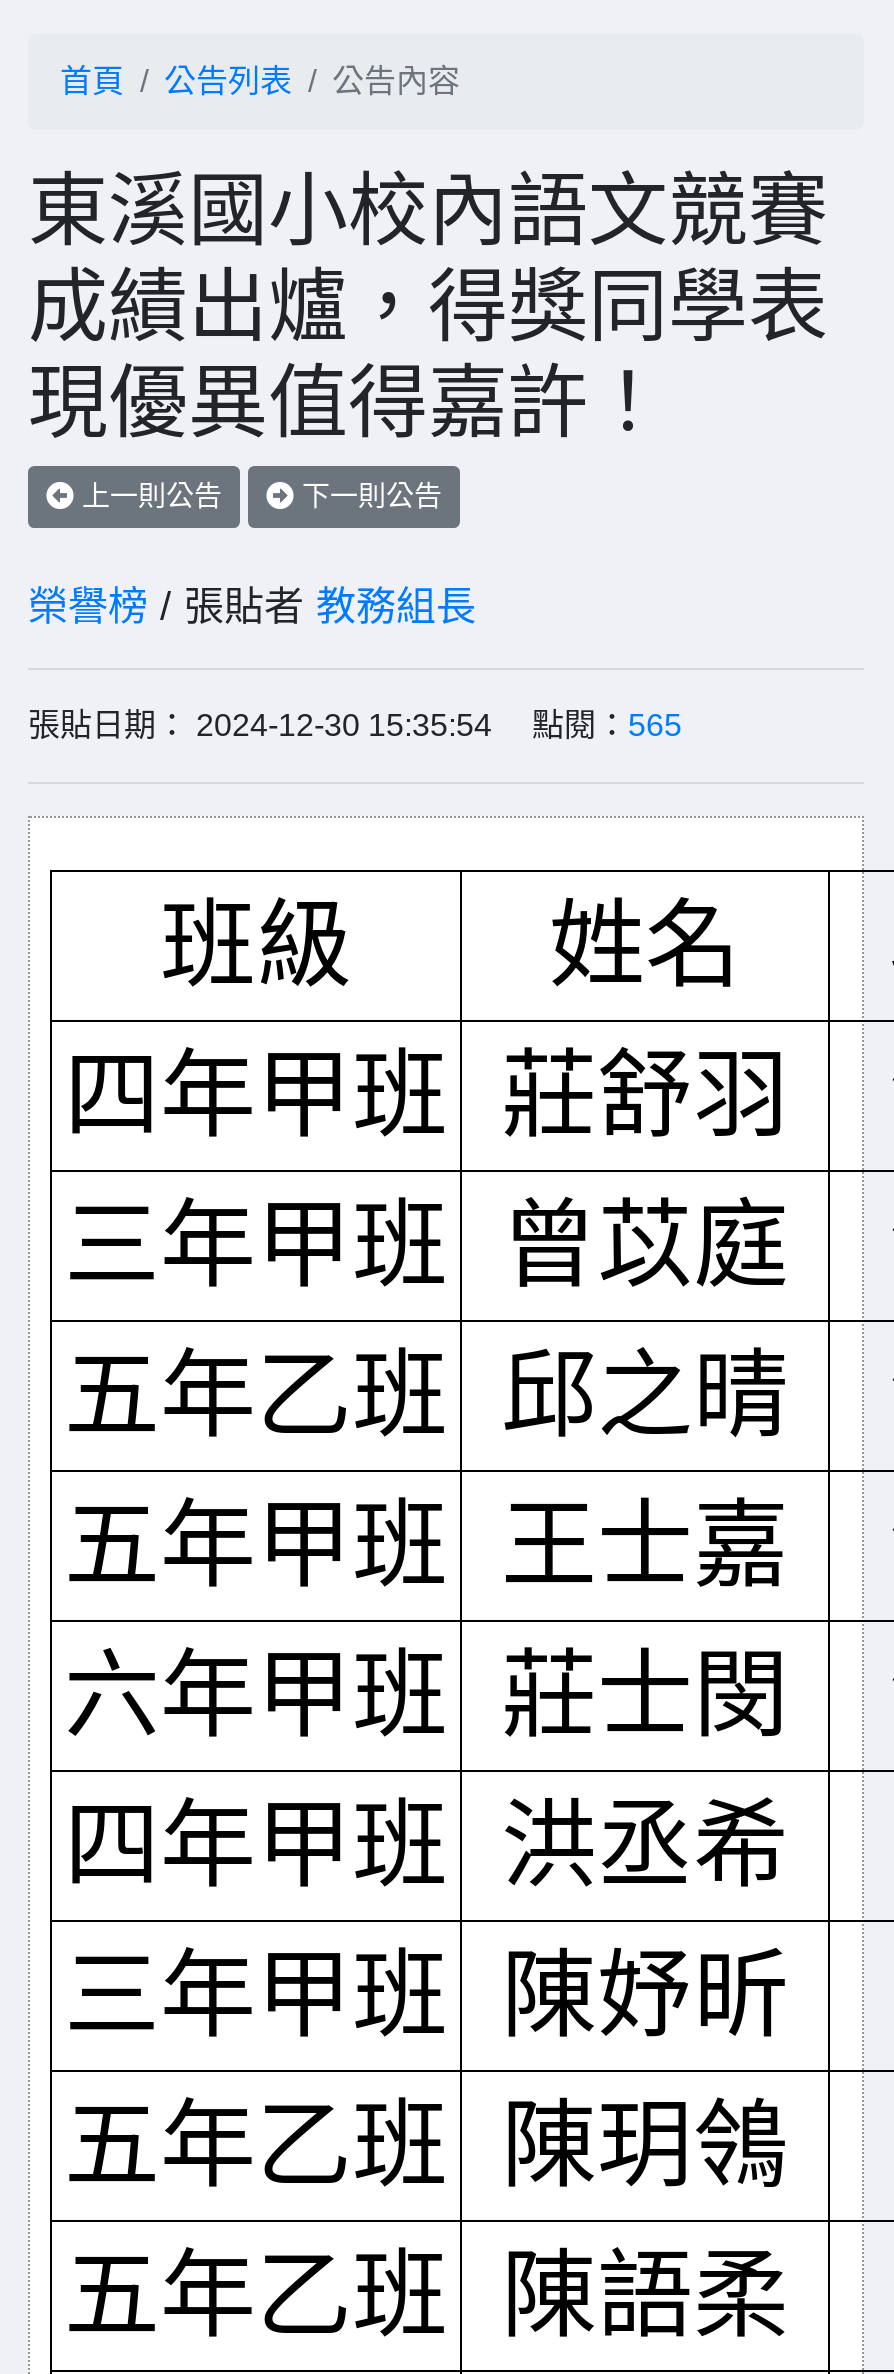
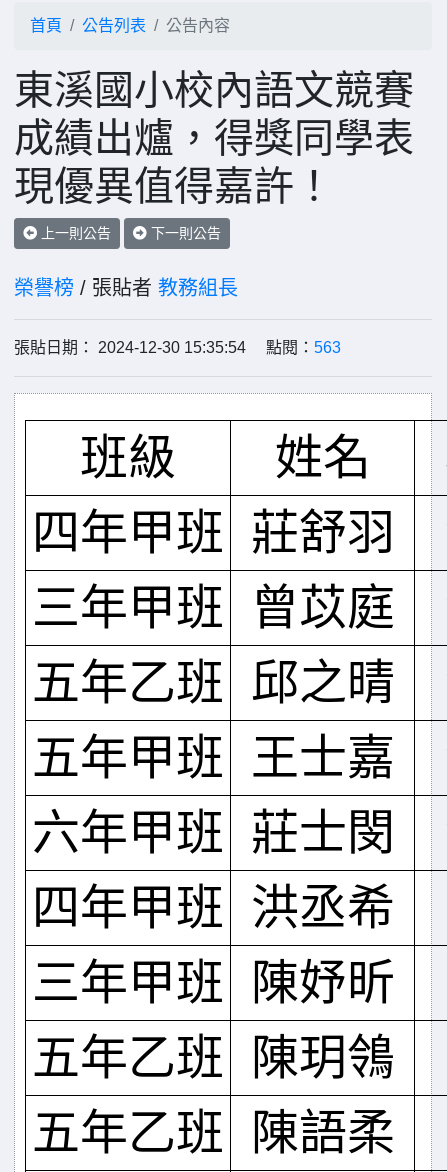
- 張貼日期： 2024-12-30 15:35:54 點閱：565
+ 張貼日期： 2024-12-30 15:35:54 點閱：563
